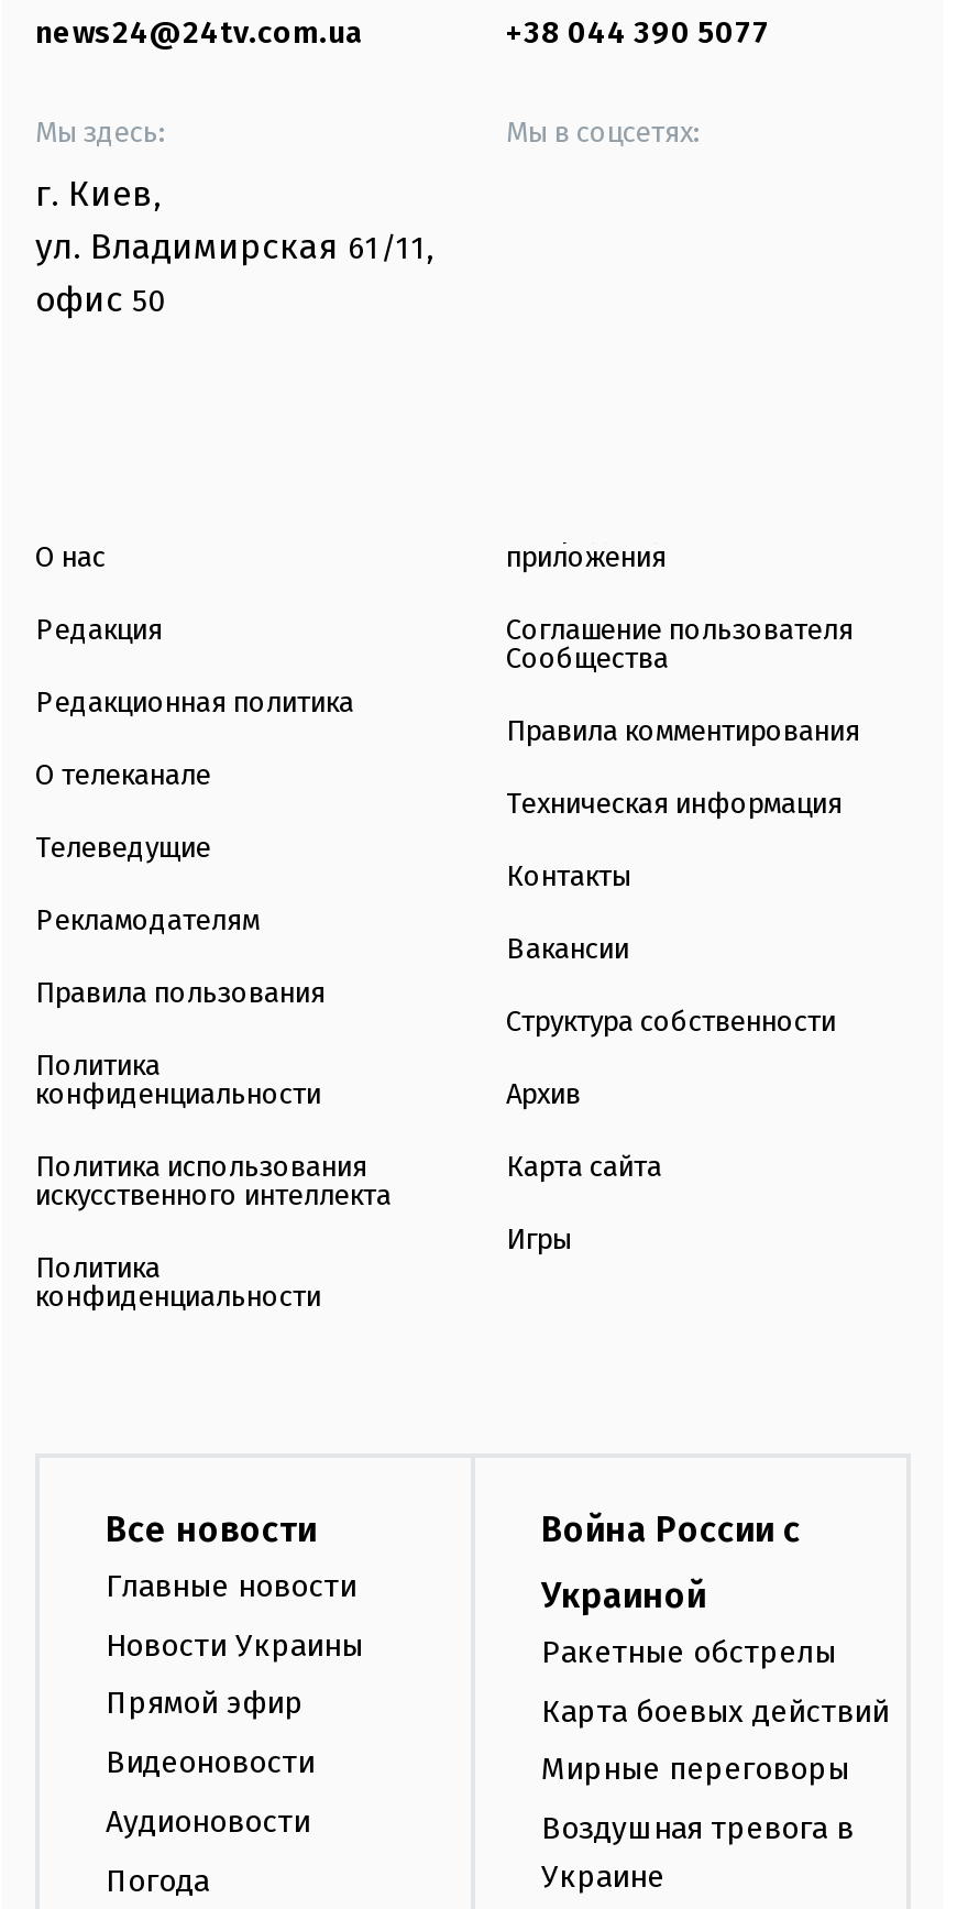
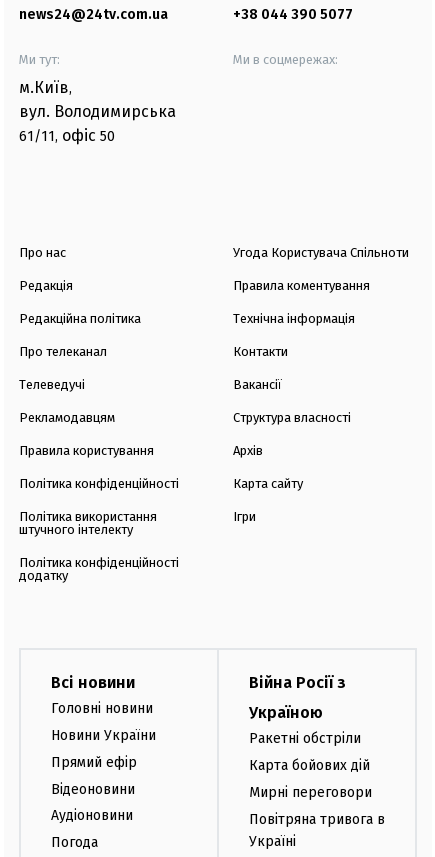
- Мы здесь:
- г. Киев,
- ул. Владимирская 61/11,
- офис 50
+ Ми тут:
+ м.Київ,
+ вул. Володимирська
+ 61/11, офіс 50

- Мы в соцсетях:
+ Ми в соцмережах:

- О нас
- Редакция
- Редакционная политика
- О телеканале
- Телеведущие
- Рекламодателям
- Правила пользования
- Политика
- конфиденциальности
- Политика использования
- искусственного интеллекта
- Политика
- конфиденциальности
+ Про нас
+ Редакція
+ Редакційна політика
+ Про телеканал
+ Телеведучі
+ Рекламодавцям
+ Правила користування
+ Політика конфіденційності
+ Політика використання
+ штучного інтелекту
+ Політика конфіденційності
+ додатку

- приложения
- Соглашение пользователя
- Сообщества
- Правила комментирования
- Техническая информация
- Контакты
- Вакансии
- Структура собственности
- Архив
- Карта сайта
- Игры
+ Угода Користувача Спільноти
+ Правила коментування
+ Технічна інформація
+ Контакти
+ Вакансії
+ Структура власності
+ Архів
+ Карта сайту
+ Ігри

- Все новости
- Главные новости
- Новости Украины
- Прямой эфир
- Видеоновости
- Аудионовости
+ Всі новини
+ Головні новини
+ Новини України
+ Прямий ефір
+ Відеоновини
+ Аудіоновини

- Война России с
+ Війна Росії з

- Украиной
- Ракетные обстрелы
+ Україною
+ Ракетні обстріли

- Карта боевых действий
+ Карта бойових дій

- Мирные переговоры
+ Мирні переговори

- Воздушная тревога в
- Украине
+ Повітряна тривога в
+ Україні
